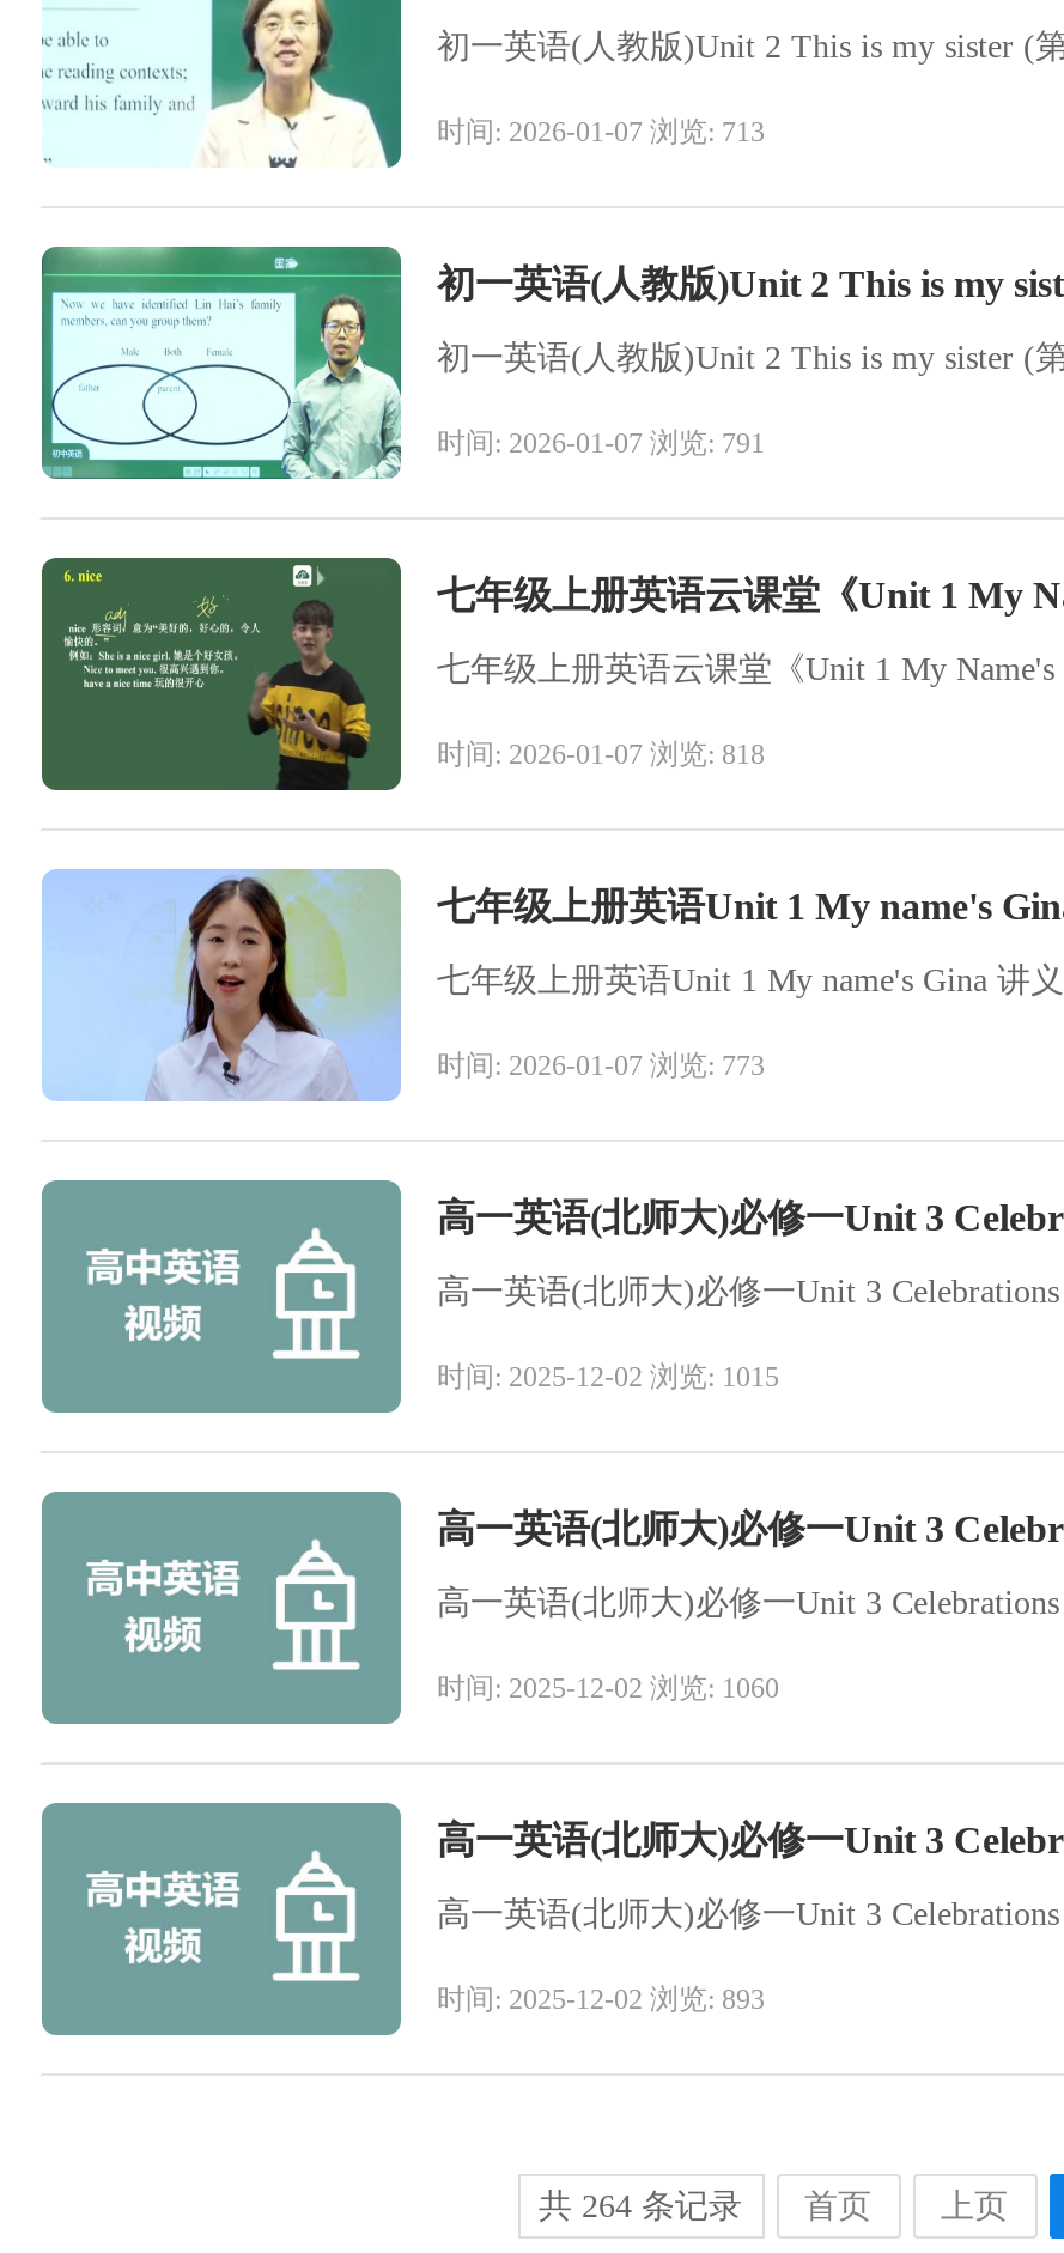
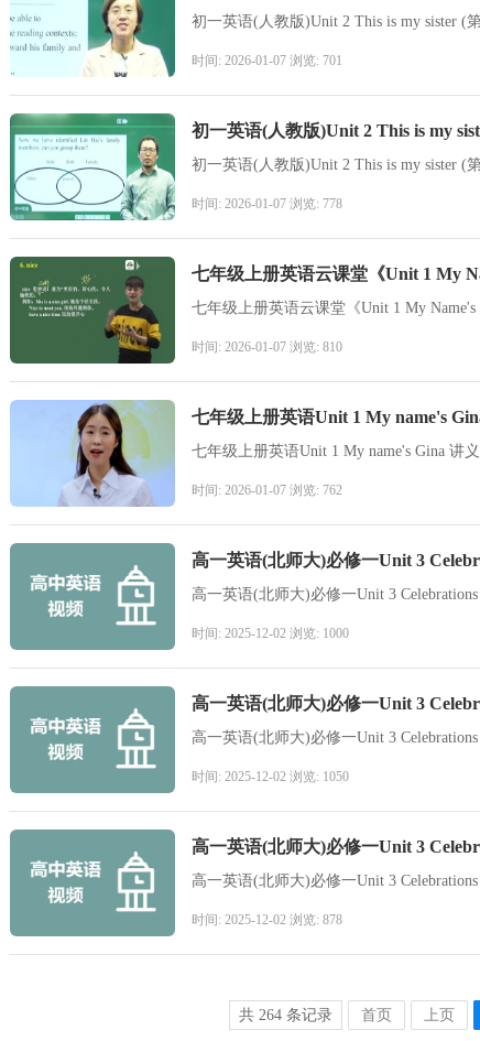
- 时间: 2026-01-07 浏览: 713
+ 时间: 2026-01-07 浏览: 701

- 时间: 2026-01-07 浏览: 791
+ 时间: 2026-01-07 浏览: 778

- 时间: 2026-01-07 浏览: 818
+ 时间: 2026-01-07 浏览: 810

- 时间: 2026-01-07 浏览: 773
+ 时间: 2026-01-07 浏览: 762

- 时间: 2025-12-02 浏览: 1015
+ 时间: 2025-12-02 浏览: 1000

- 时间: 2025-12-02 浏览: 1060
+ 时间: 2025-12-02 浏览: 1050

- 时间: 2025-12-02 浏览: 893
+ 时间: 2025-12-02 浏览: 878
